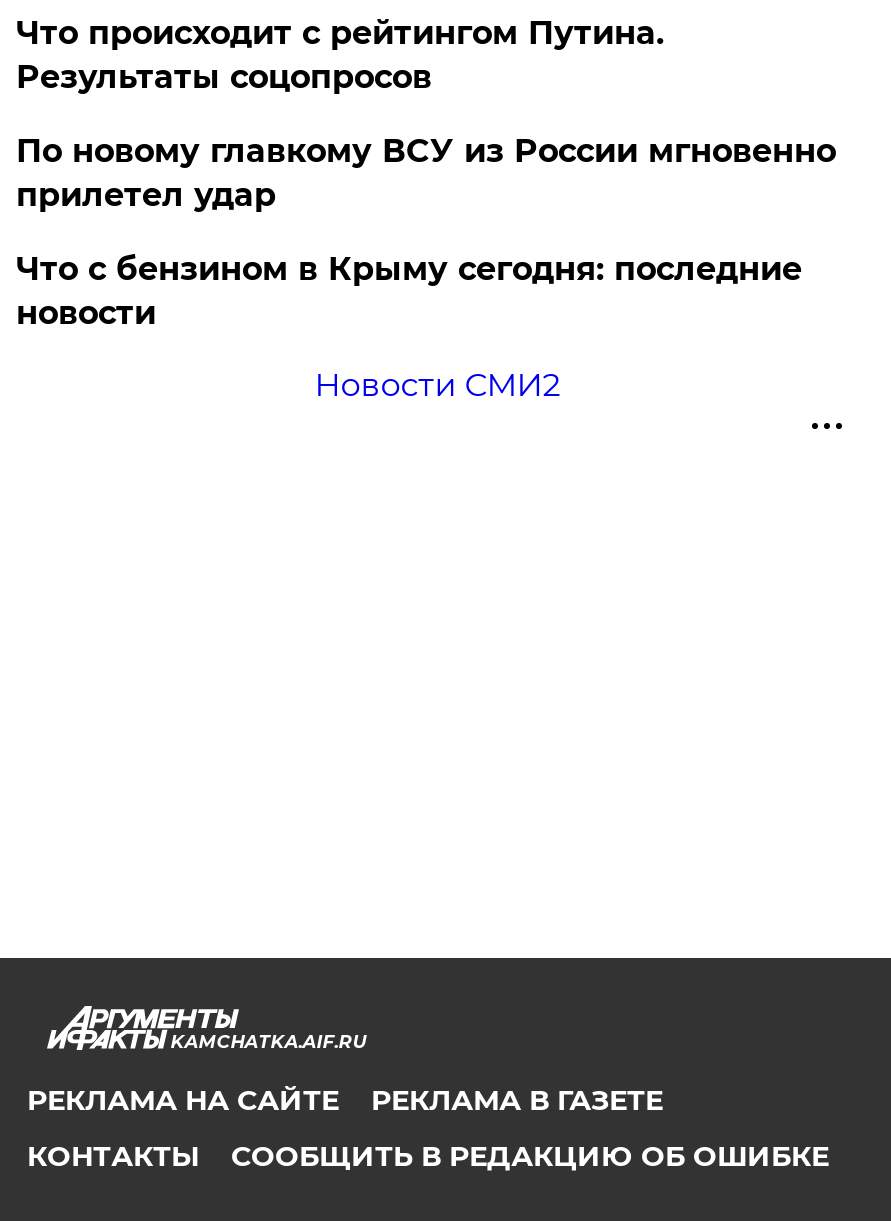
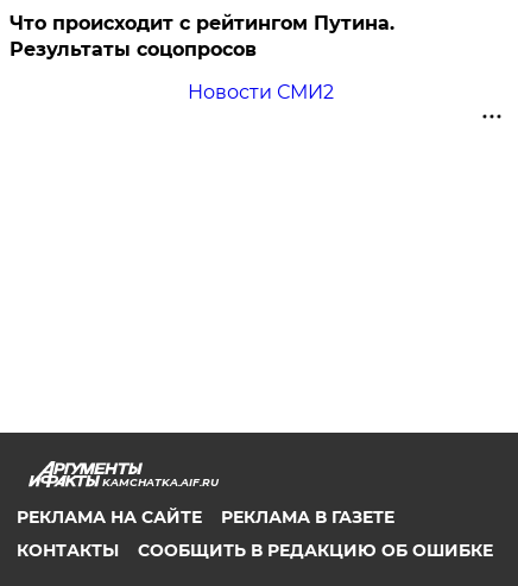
- По новому главкому ВСУ из России мгновенно
- прилетел удар
- Что с бензином в Крыму сегодня: последние
- новости
